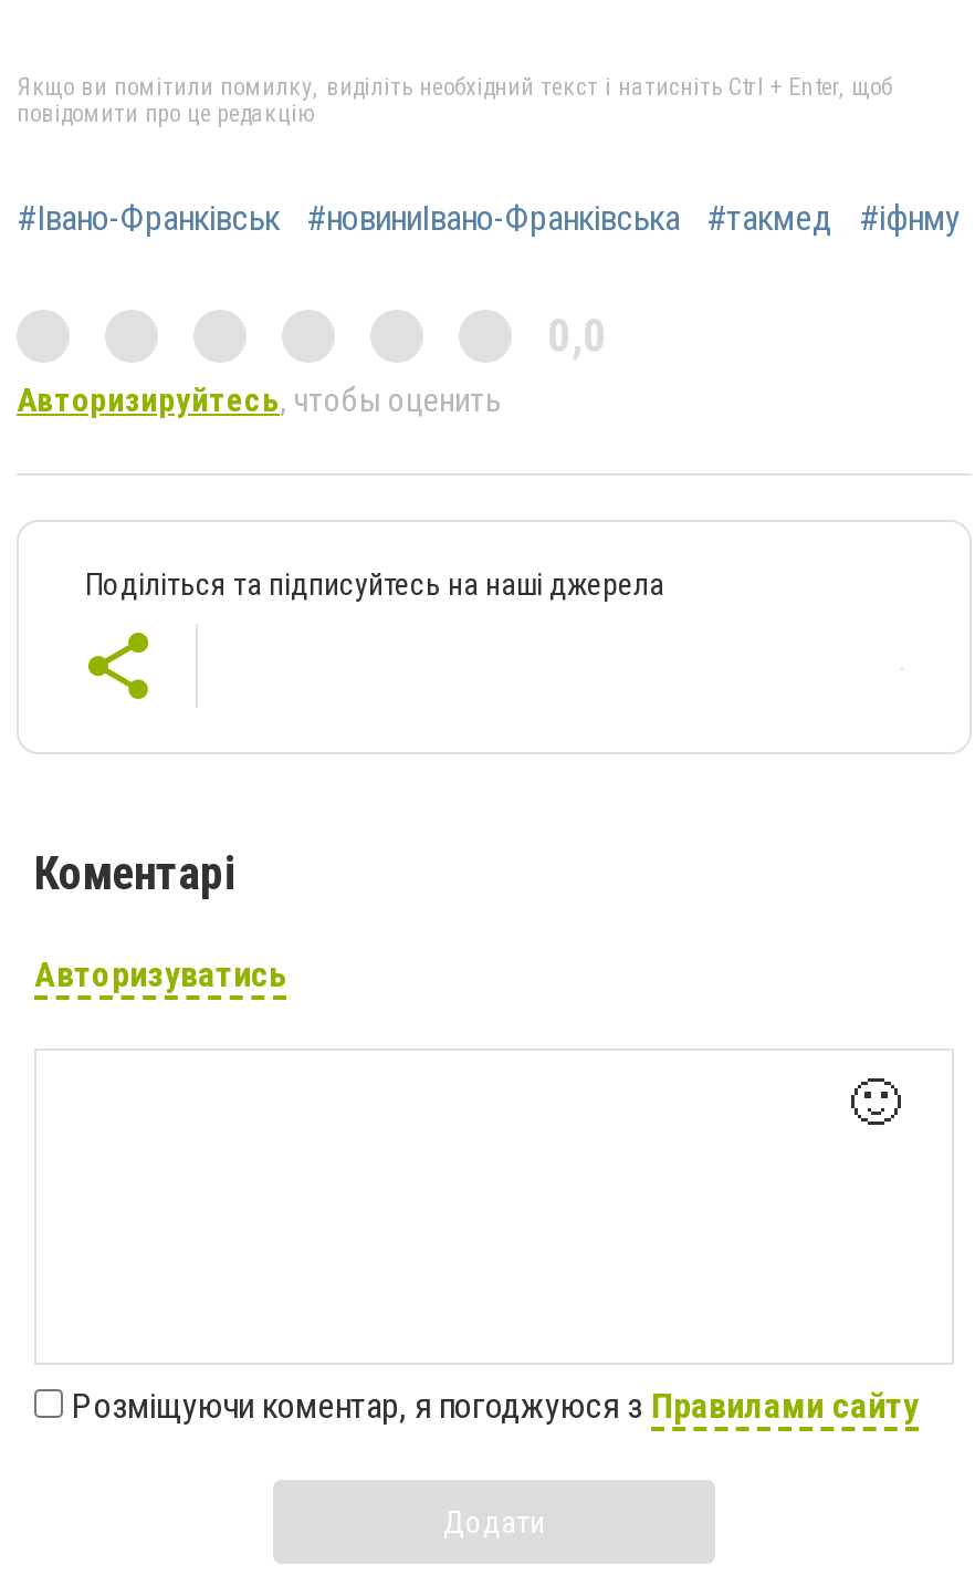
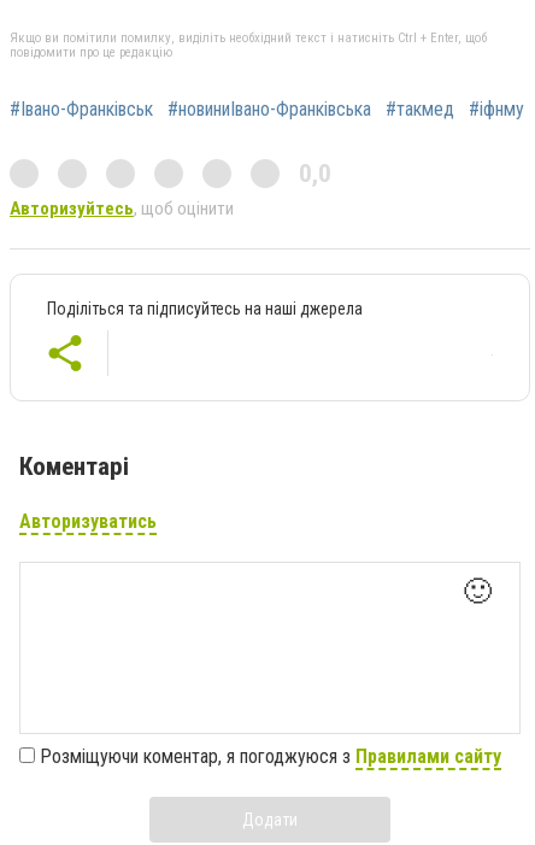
- Авторизируйтесь, чтобы оценить
+ Авторизуйтесь, щоб оцінити
